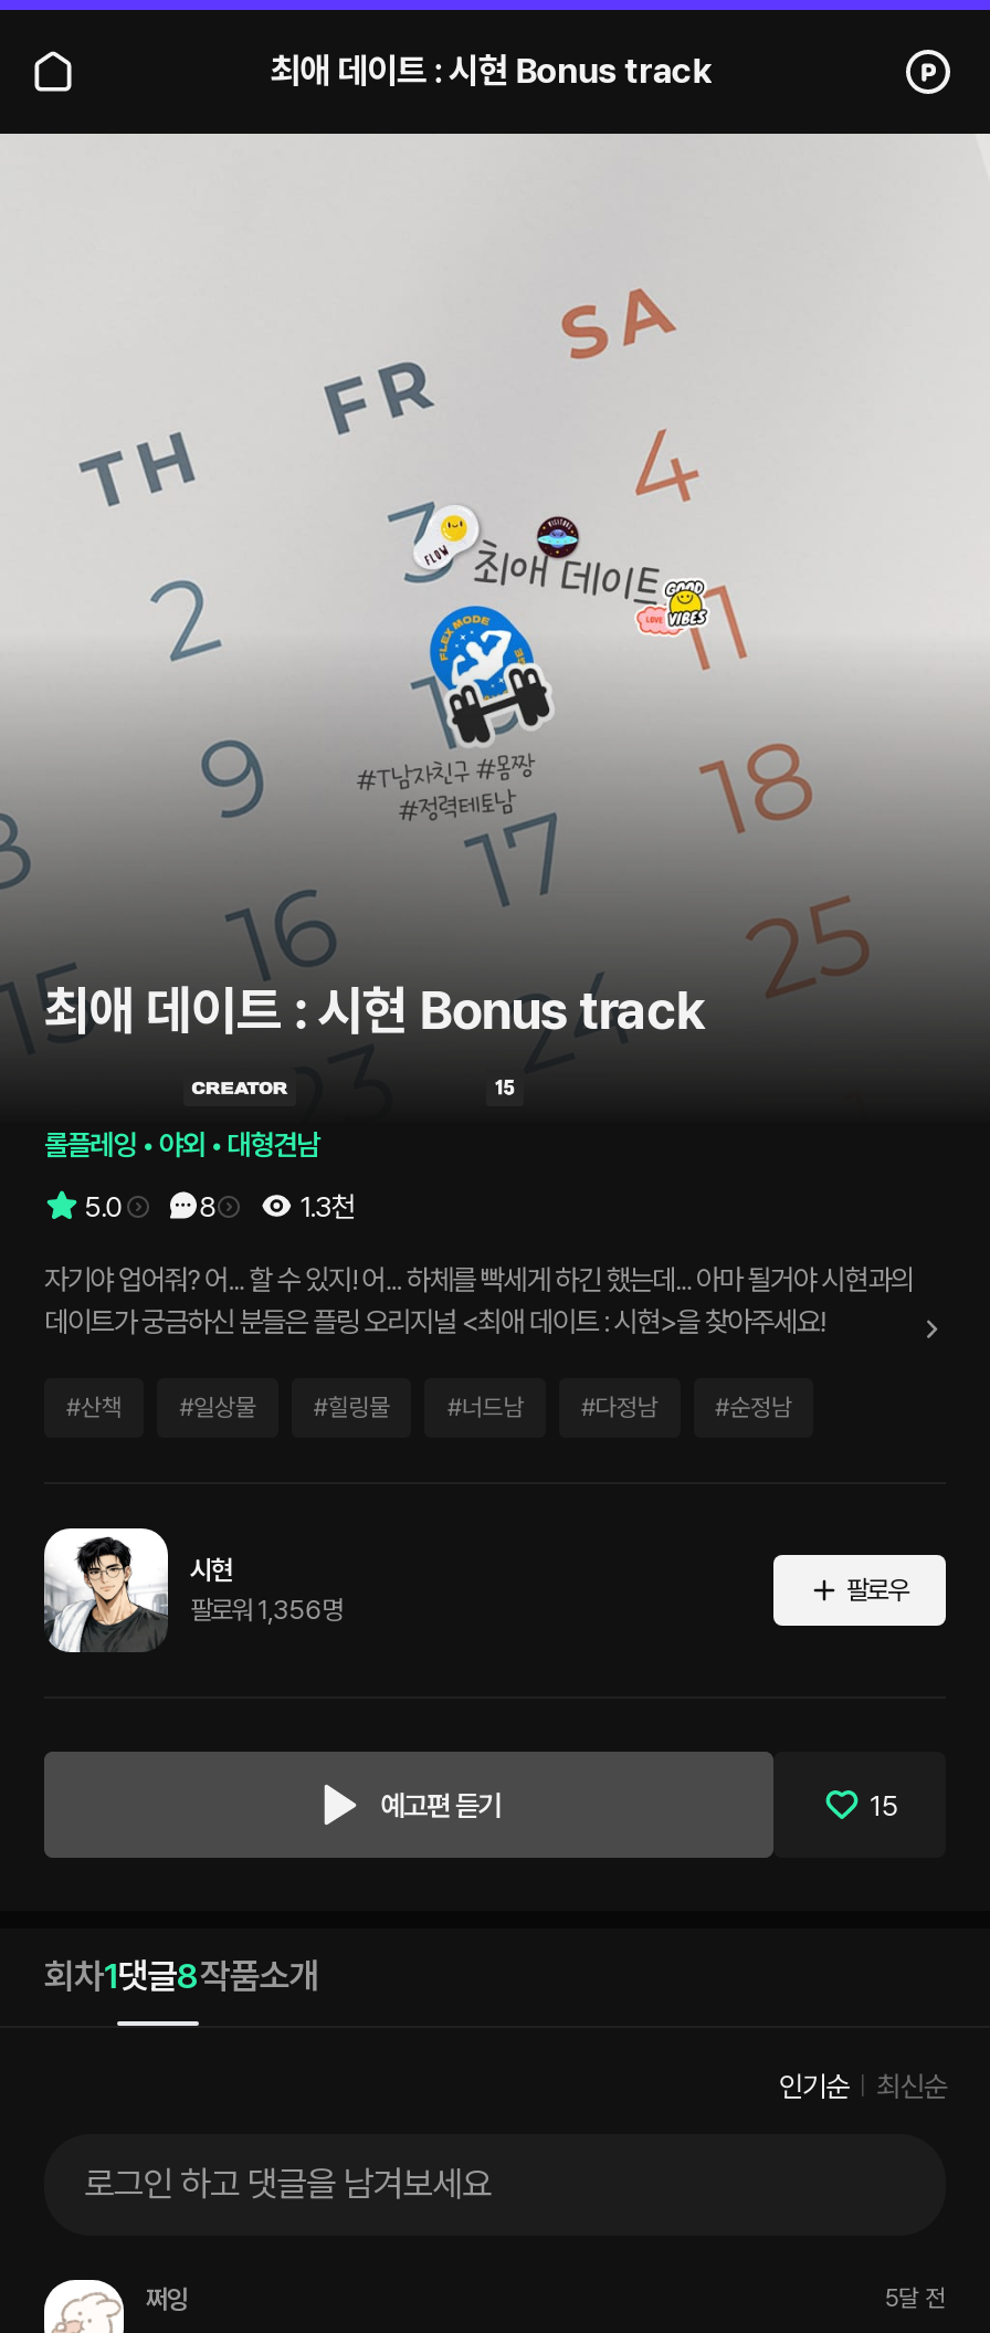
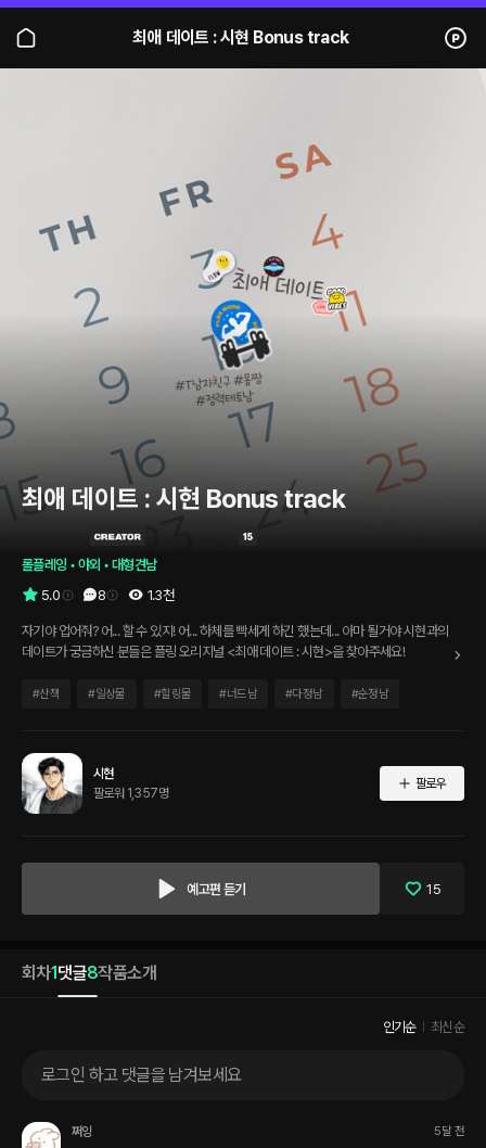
- 팔로워 1,356명
+ 팔로워 1,357명
